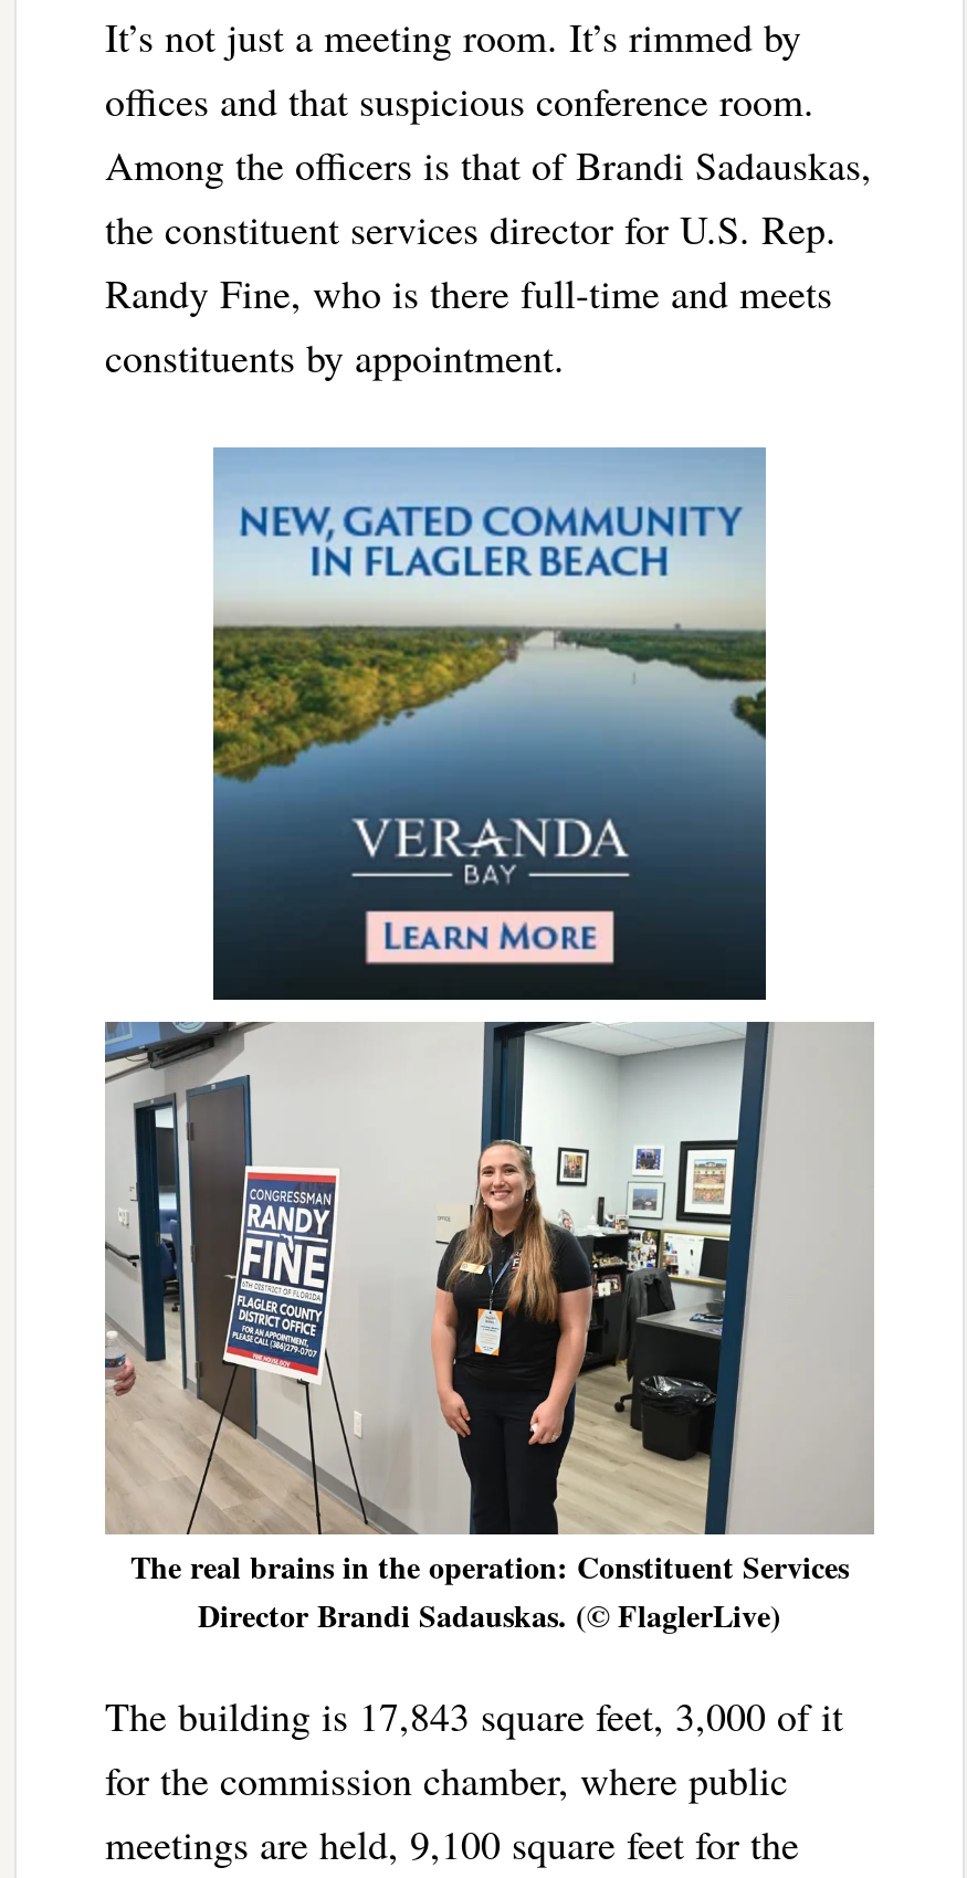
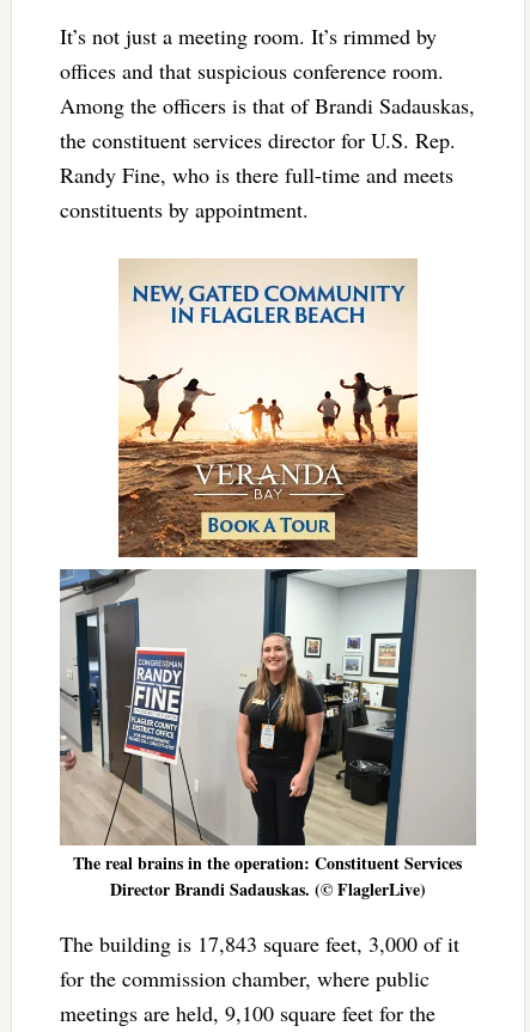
- [image]
+ [image]
